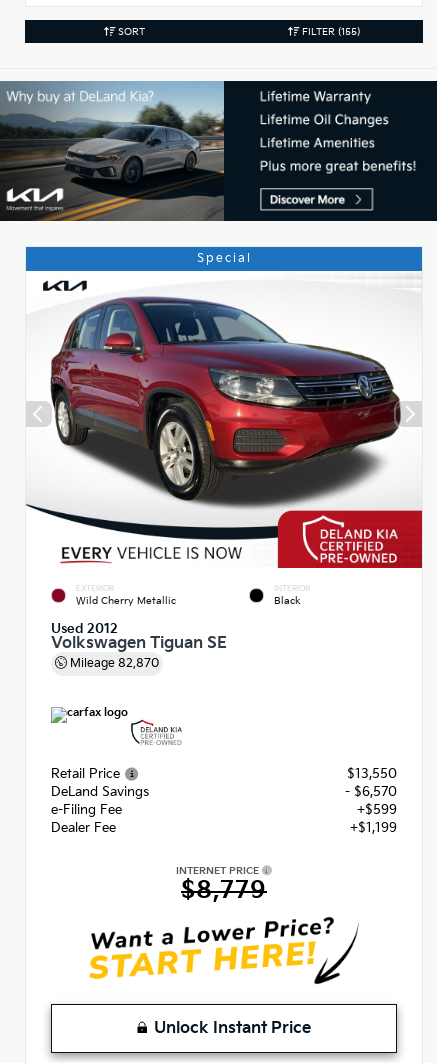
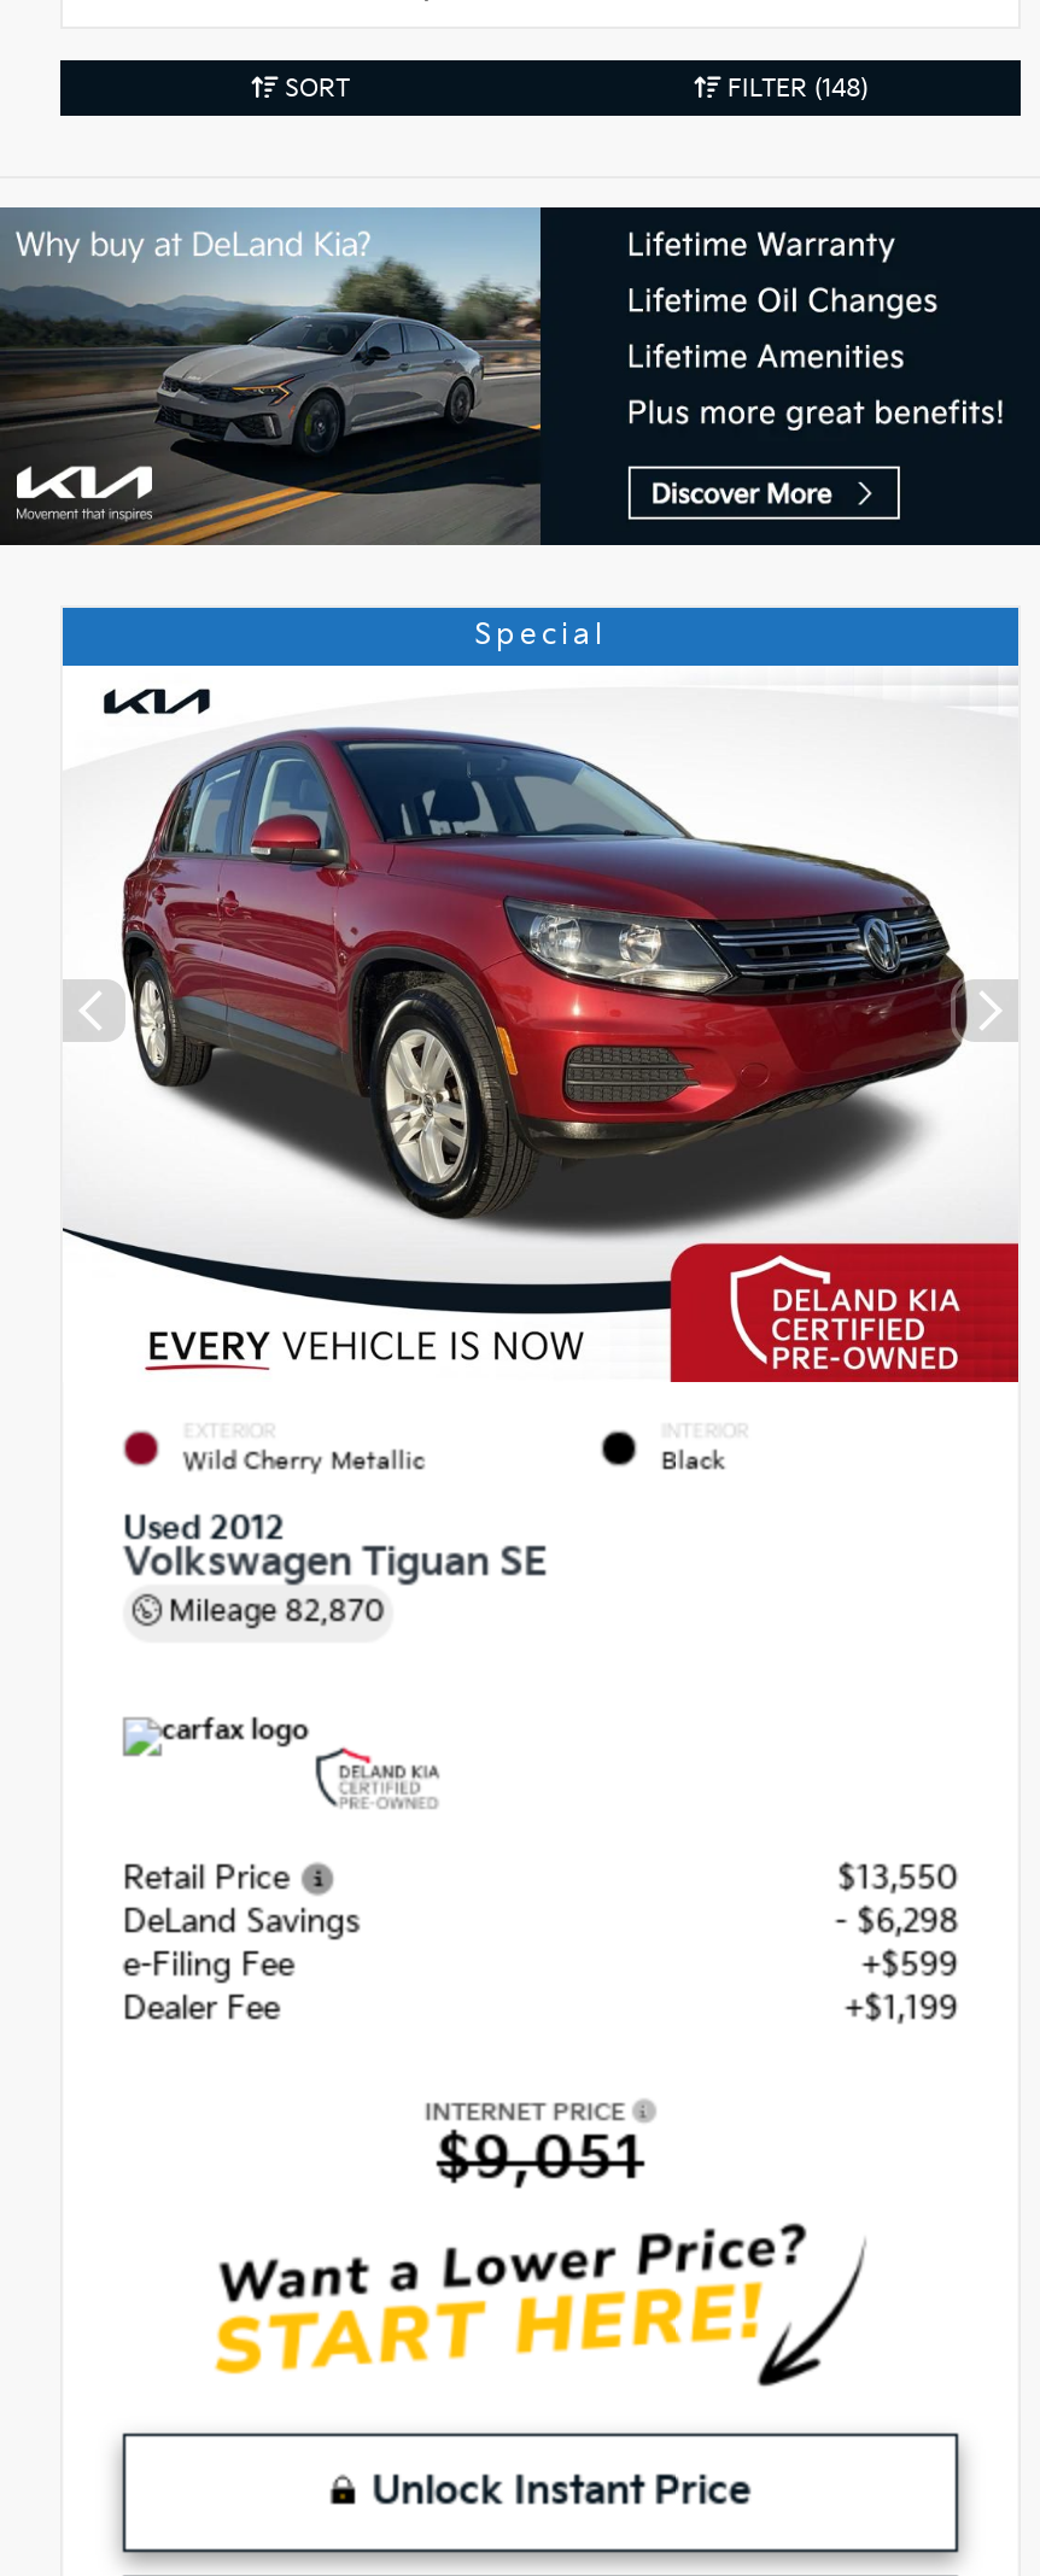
- FILTER (155)
+ FILTER (148)

- - $6,570
+ - $6,298

- $8,779
+ $9,051
